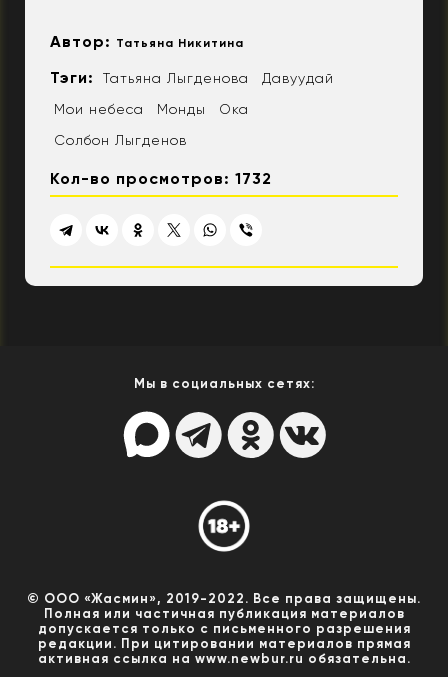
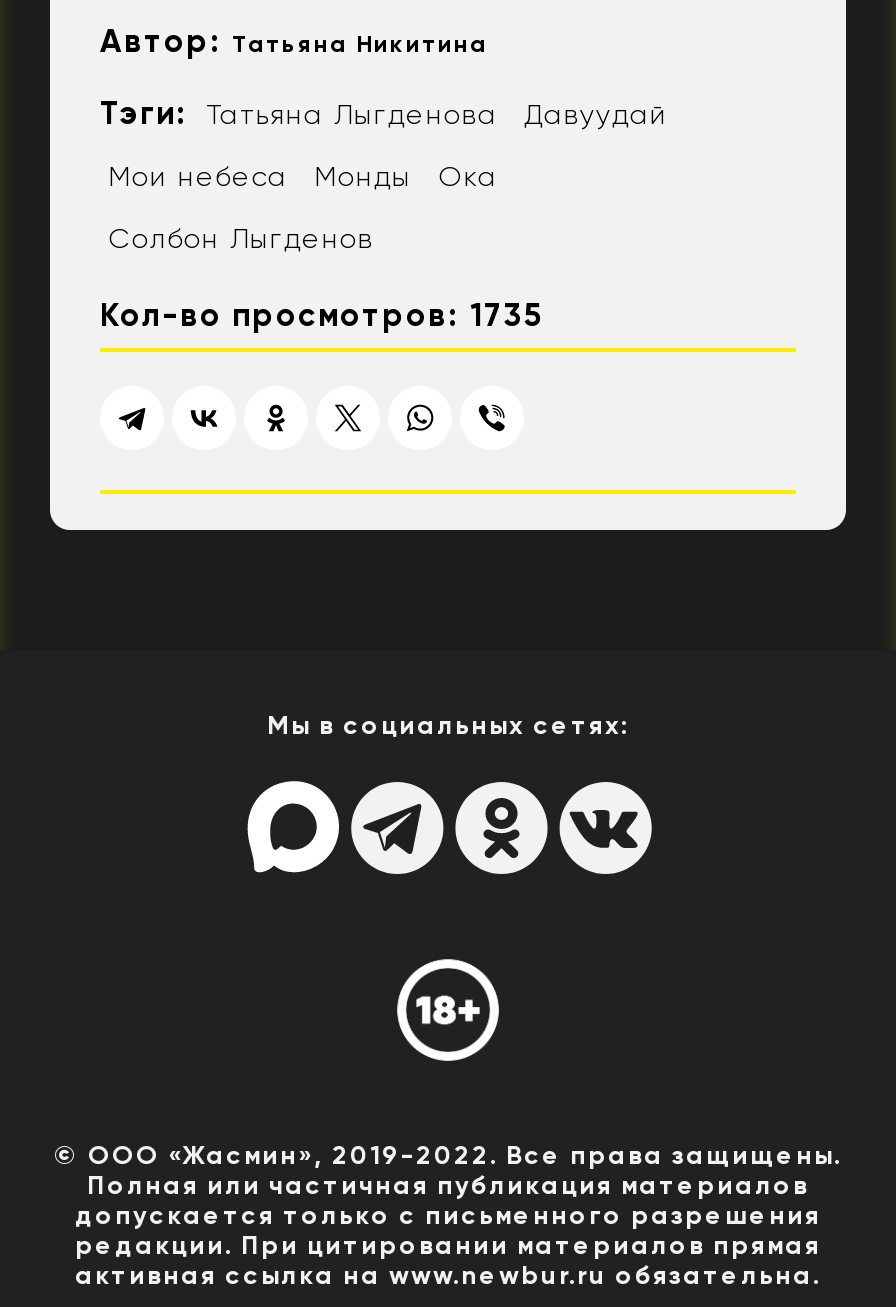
- Кол-во просмотров: 1732
+ Кол-во просмотров: 1735
